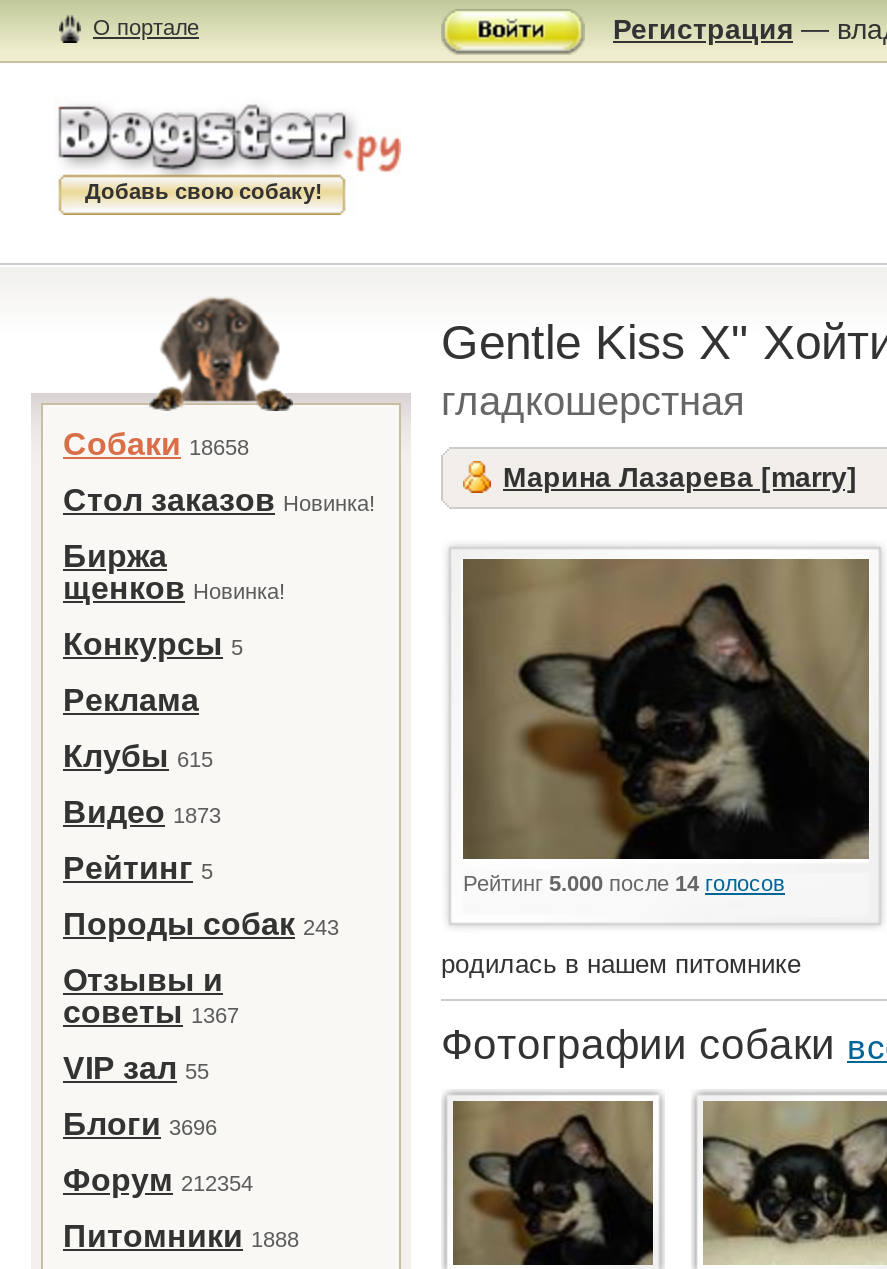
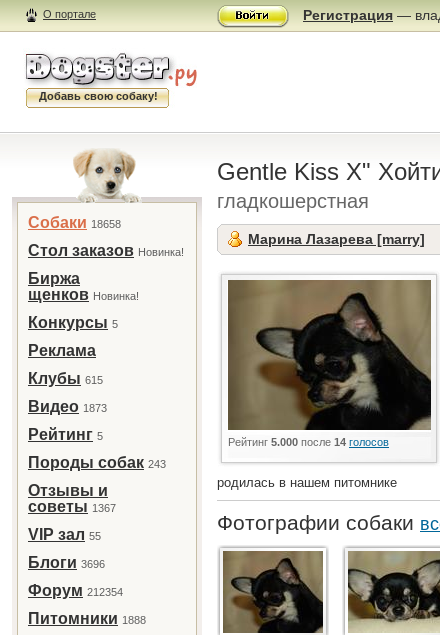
- [image]
+ [image]
